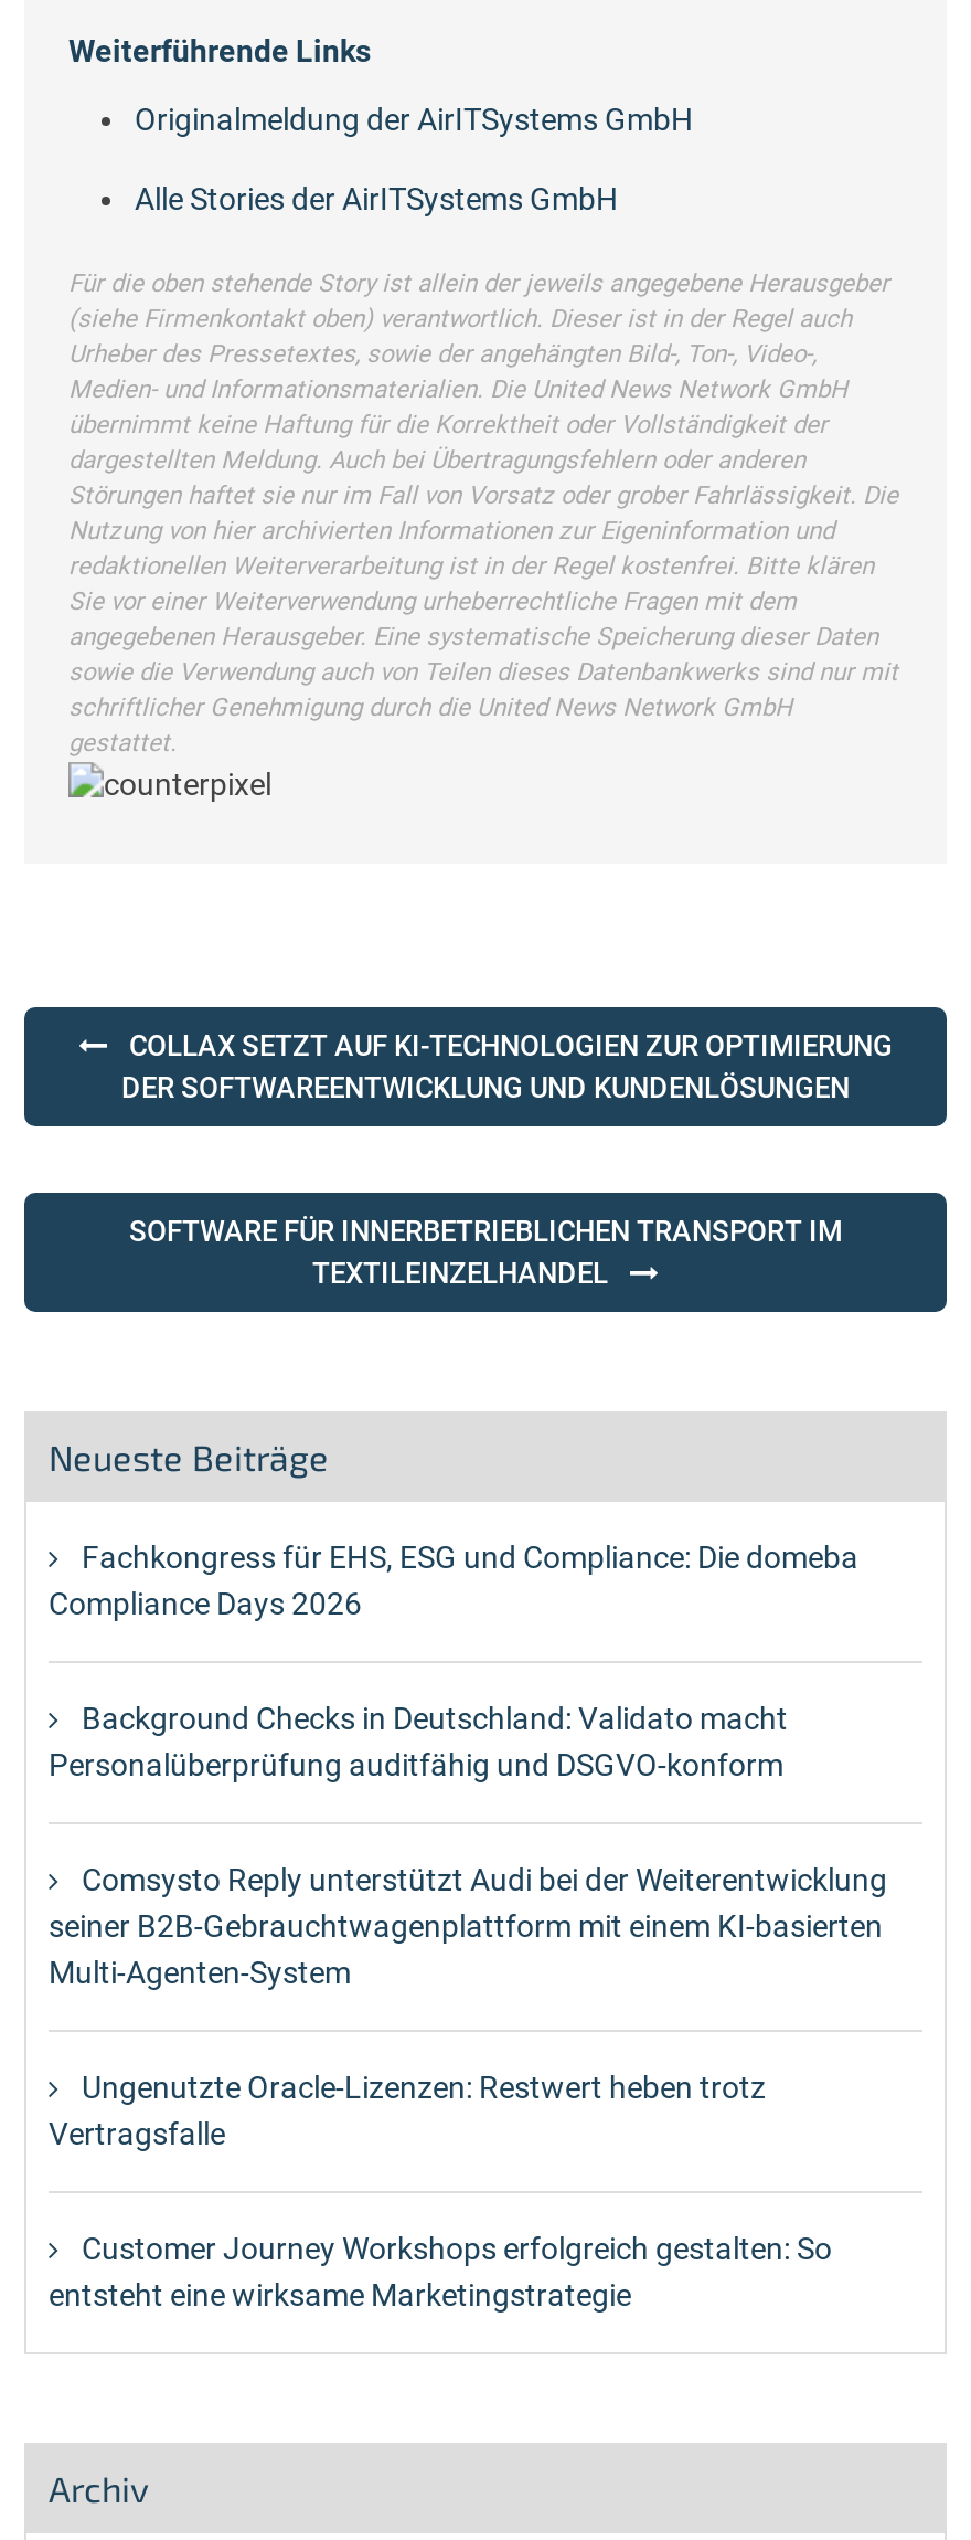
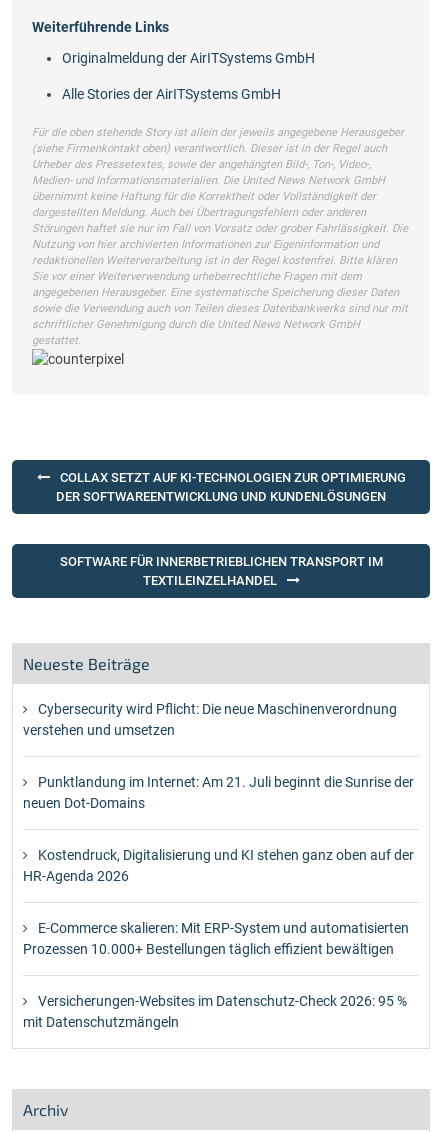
- Fachkongress für EHS, ESG und Compliance: Die domeba
- Compliance Days 2026
+ Cybersecurity wird Pflicht: Die neue Maschinenverordnung
+ verstehen und umsetzen

- Background Checks in Deutschland: Validato macht
- Personalüberprüfung auditfähig und DSGVO-konform
+ Punktlandung im Internet: Am 21. Juli beginnt die Sunrise der
+ neuen Dot-Domains

- Comsysto Reply unterstützt Audi bei der Weiterentwicklung
- seiner B2B-Gebrauchtwagenplattform mit einem KI-basierten
- Multi-Agenten-System
+ Kostendruck, Digitalisierung und KI stehen ganz oben auf der
+ HR-Agenda 2026

- Ungenutzte Oracle-Lizenzen: Restwert heben trotz
- Vertragsfalle
+ E-Commerce skalieren: Mit ERP-System und automatisierten
+ Prozessen 10.000+ Bestellungen täglich effizient bewältigen

- Customer Journey Workshops erfolgreich gestalten: So
- entsteht eine wirksame Marketingstrategie
+ Versicherungen-Websites im Datenschutz-Check 2026: 95 %
+ mit Datenschutzmängeln
